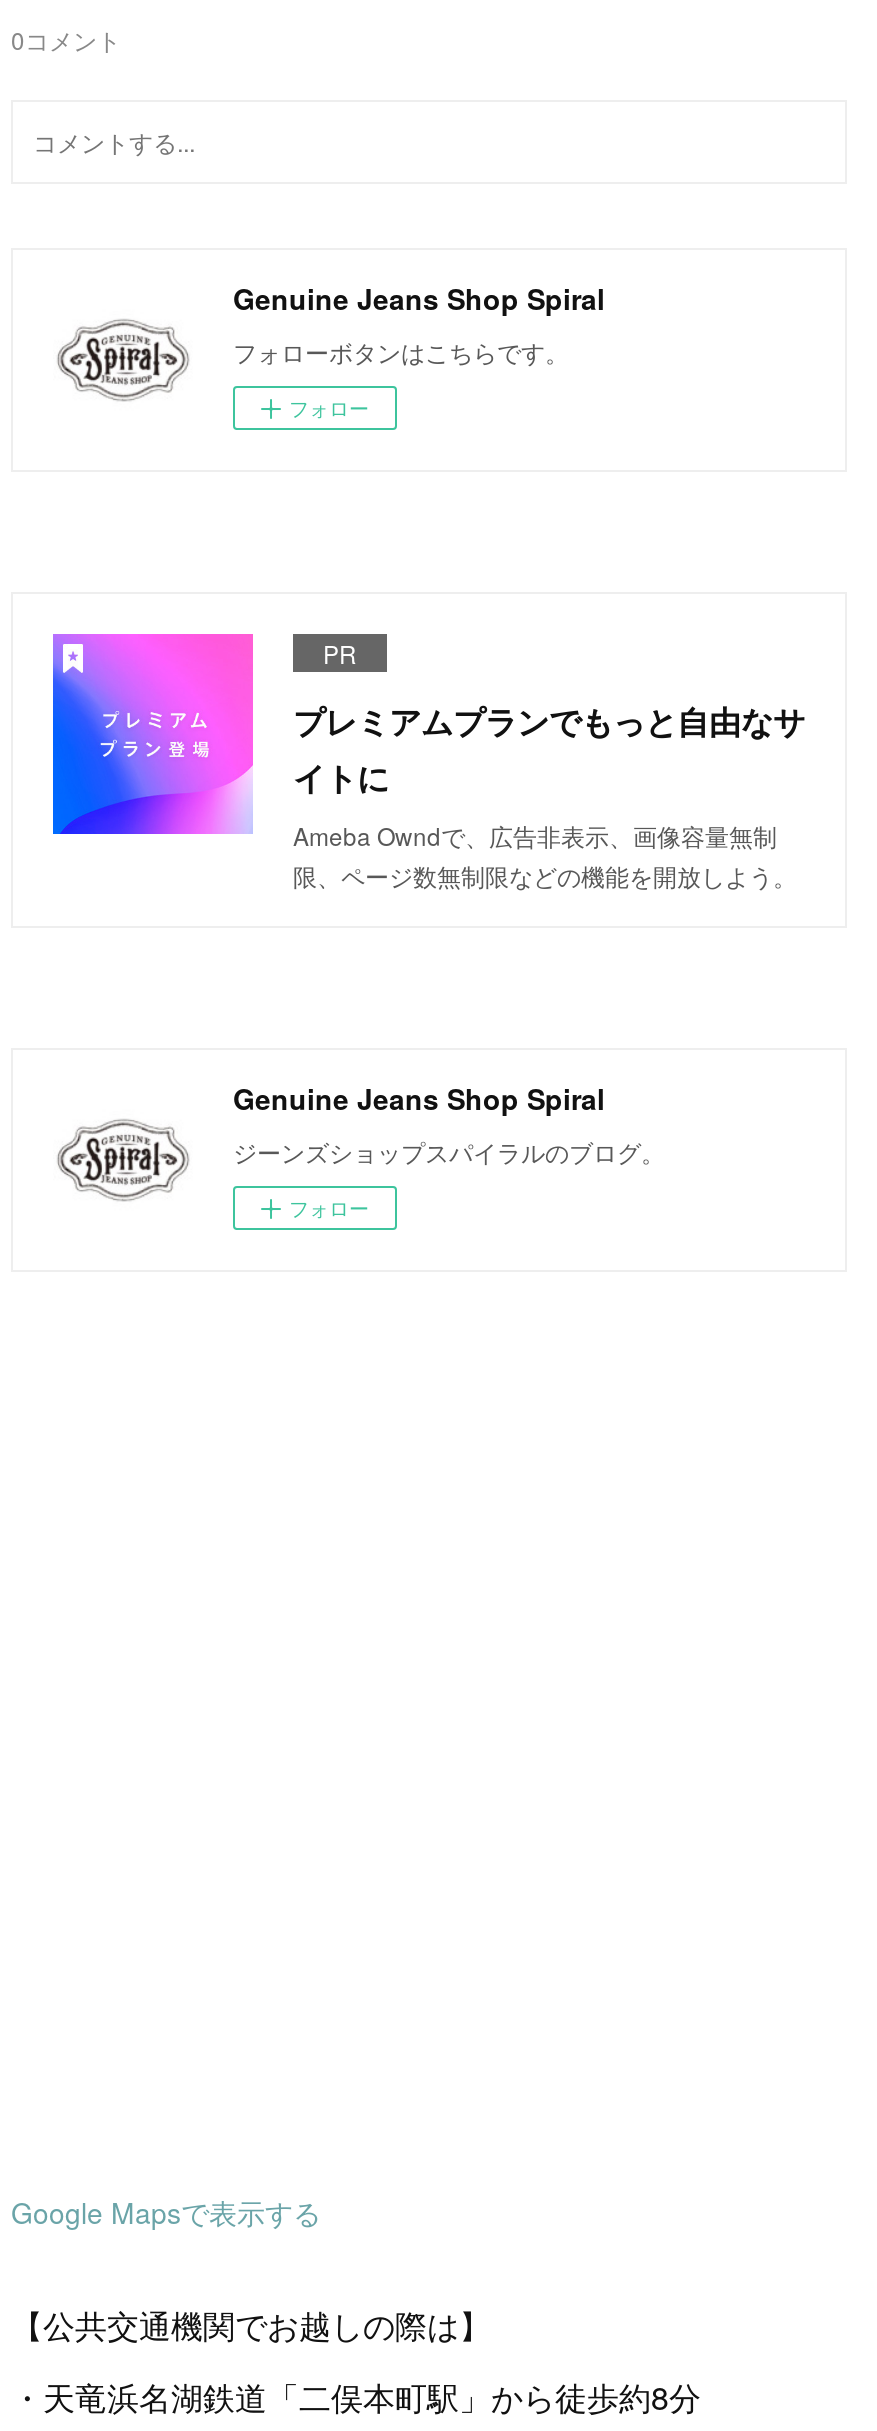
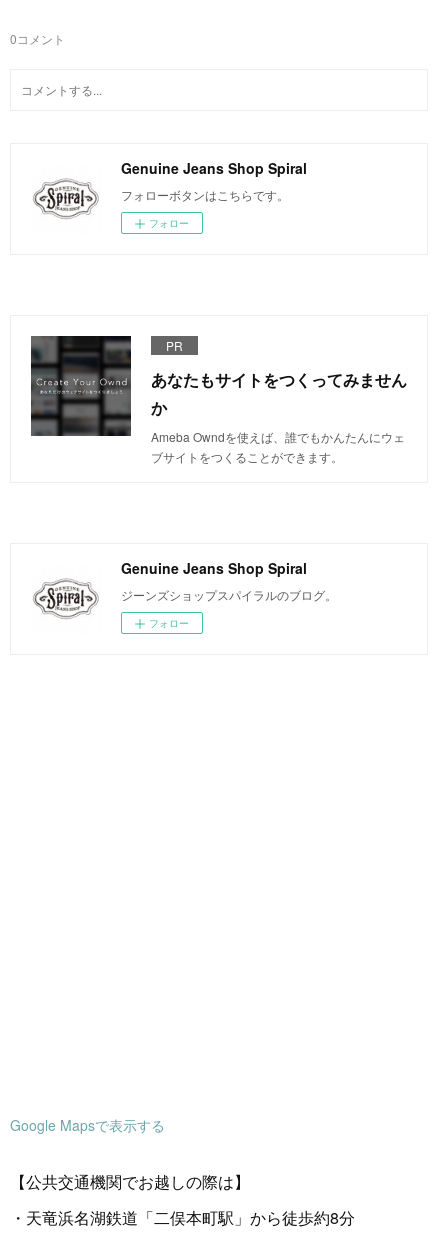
- [image]
- プレミアムプランでもっと自由なサ
- イトに
- Ameba Owndで、広告非表示、画像容量無制
- 限、ページ数無制限などの機能を開放しよう。
+ [image]
+ あなたもサイトをつくってみません
+ か
+ Ameba Owndを使えば、誰でもかんたんにウェ
+ ブサイトをつくることができます。
